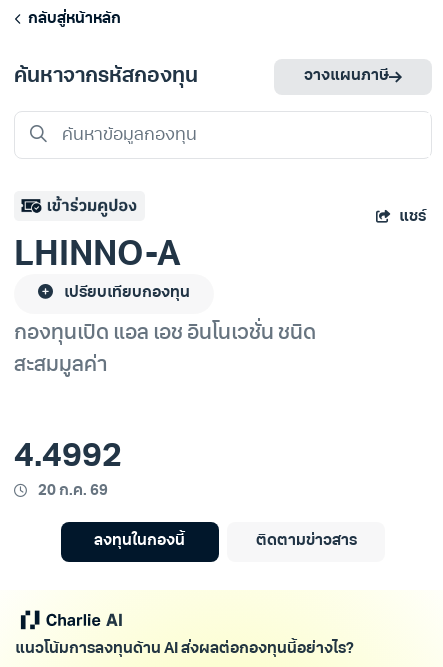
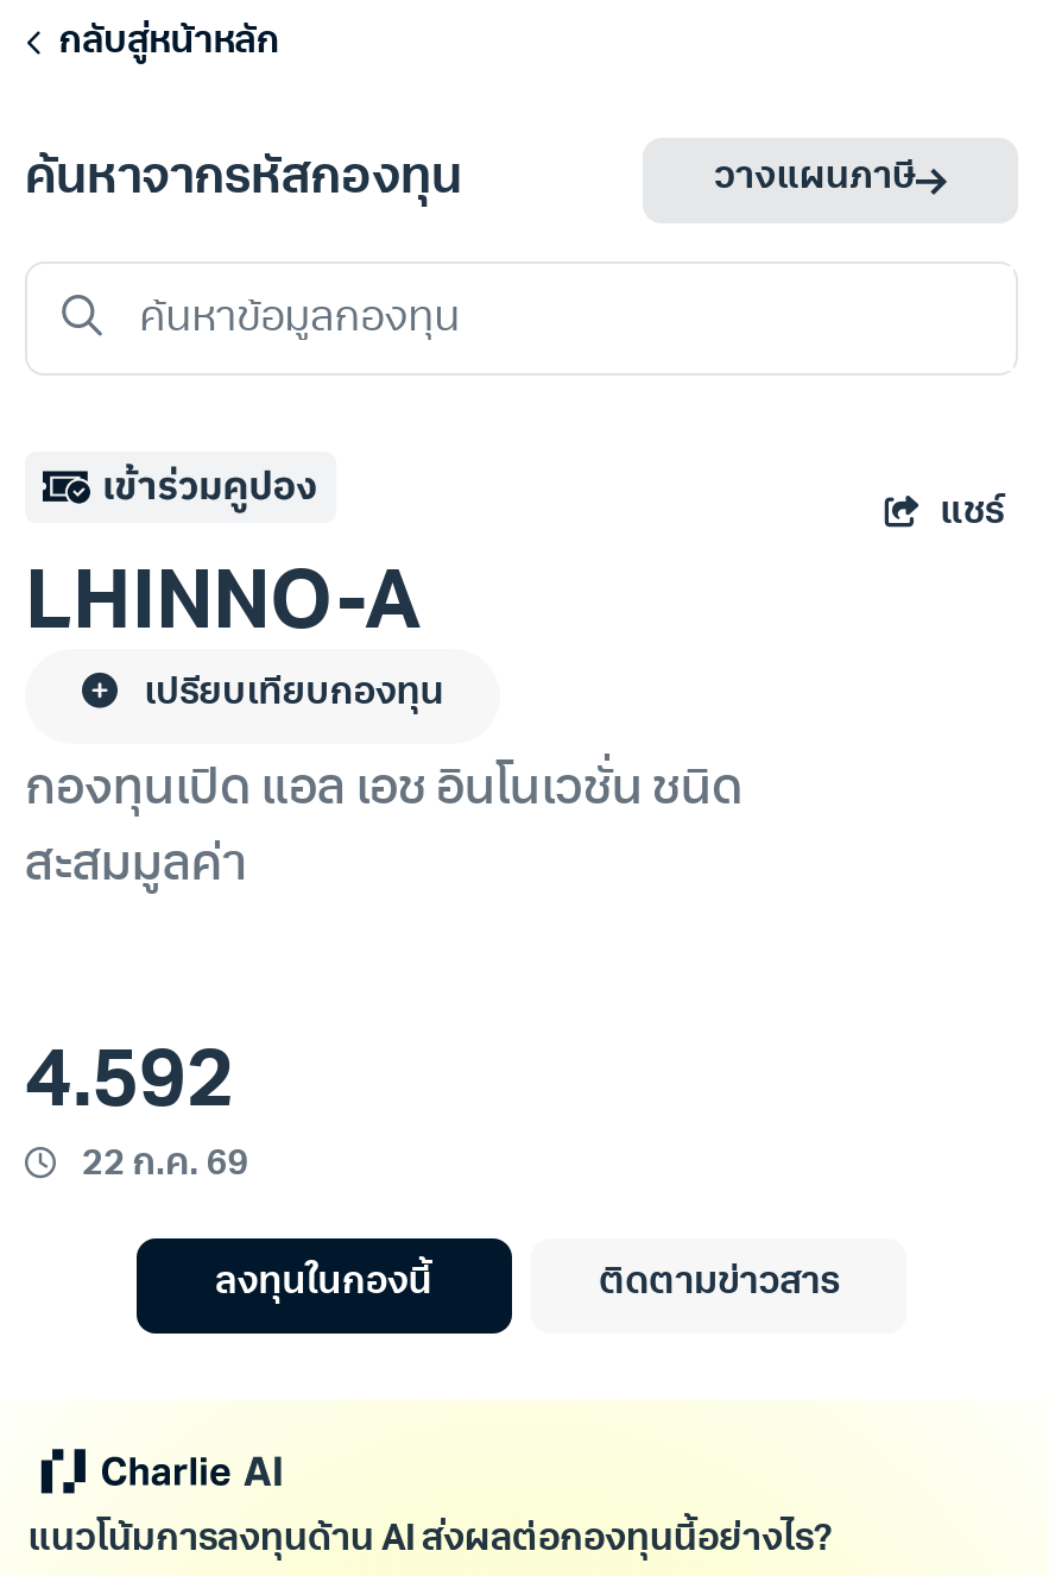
- 4.4992
+ 4.592

- 20 ก.ค. 69
+ 22 ก.ค. 69
